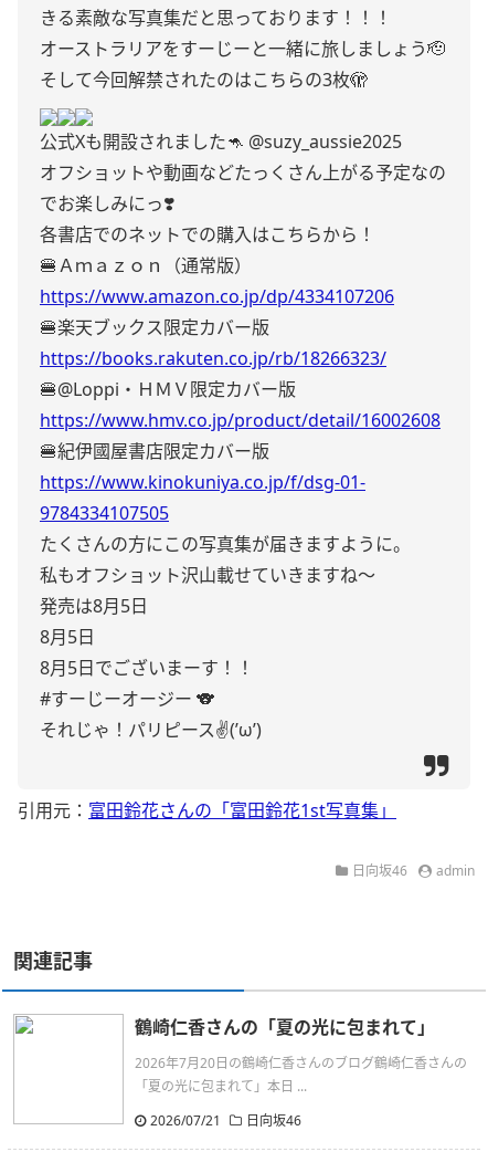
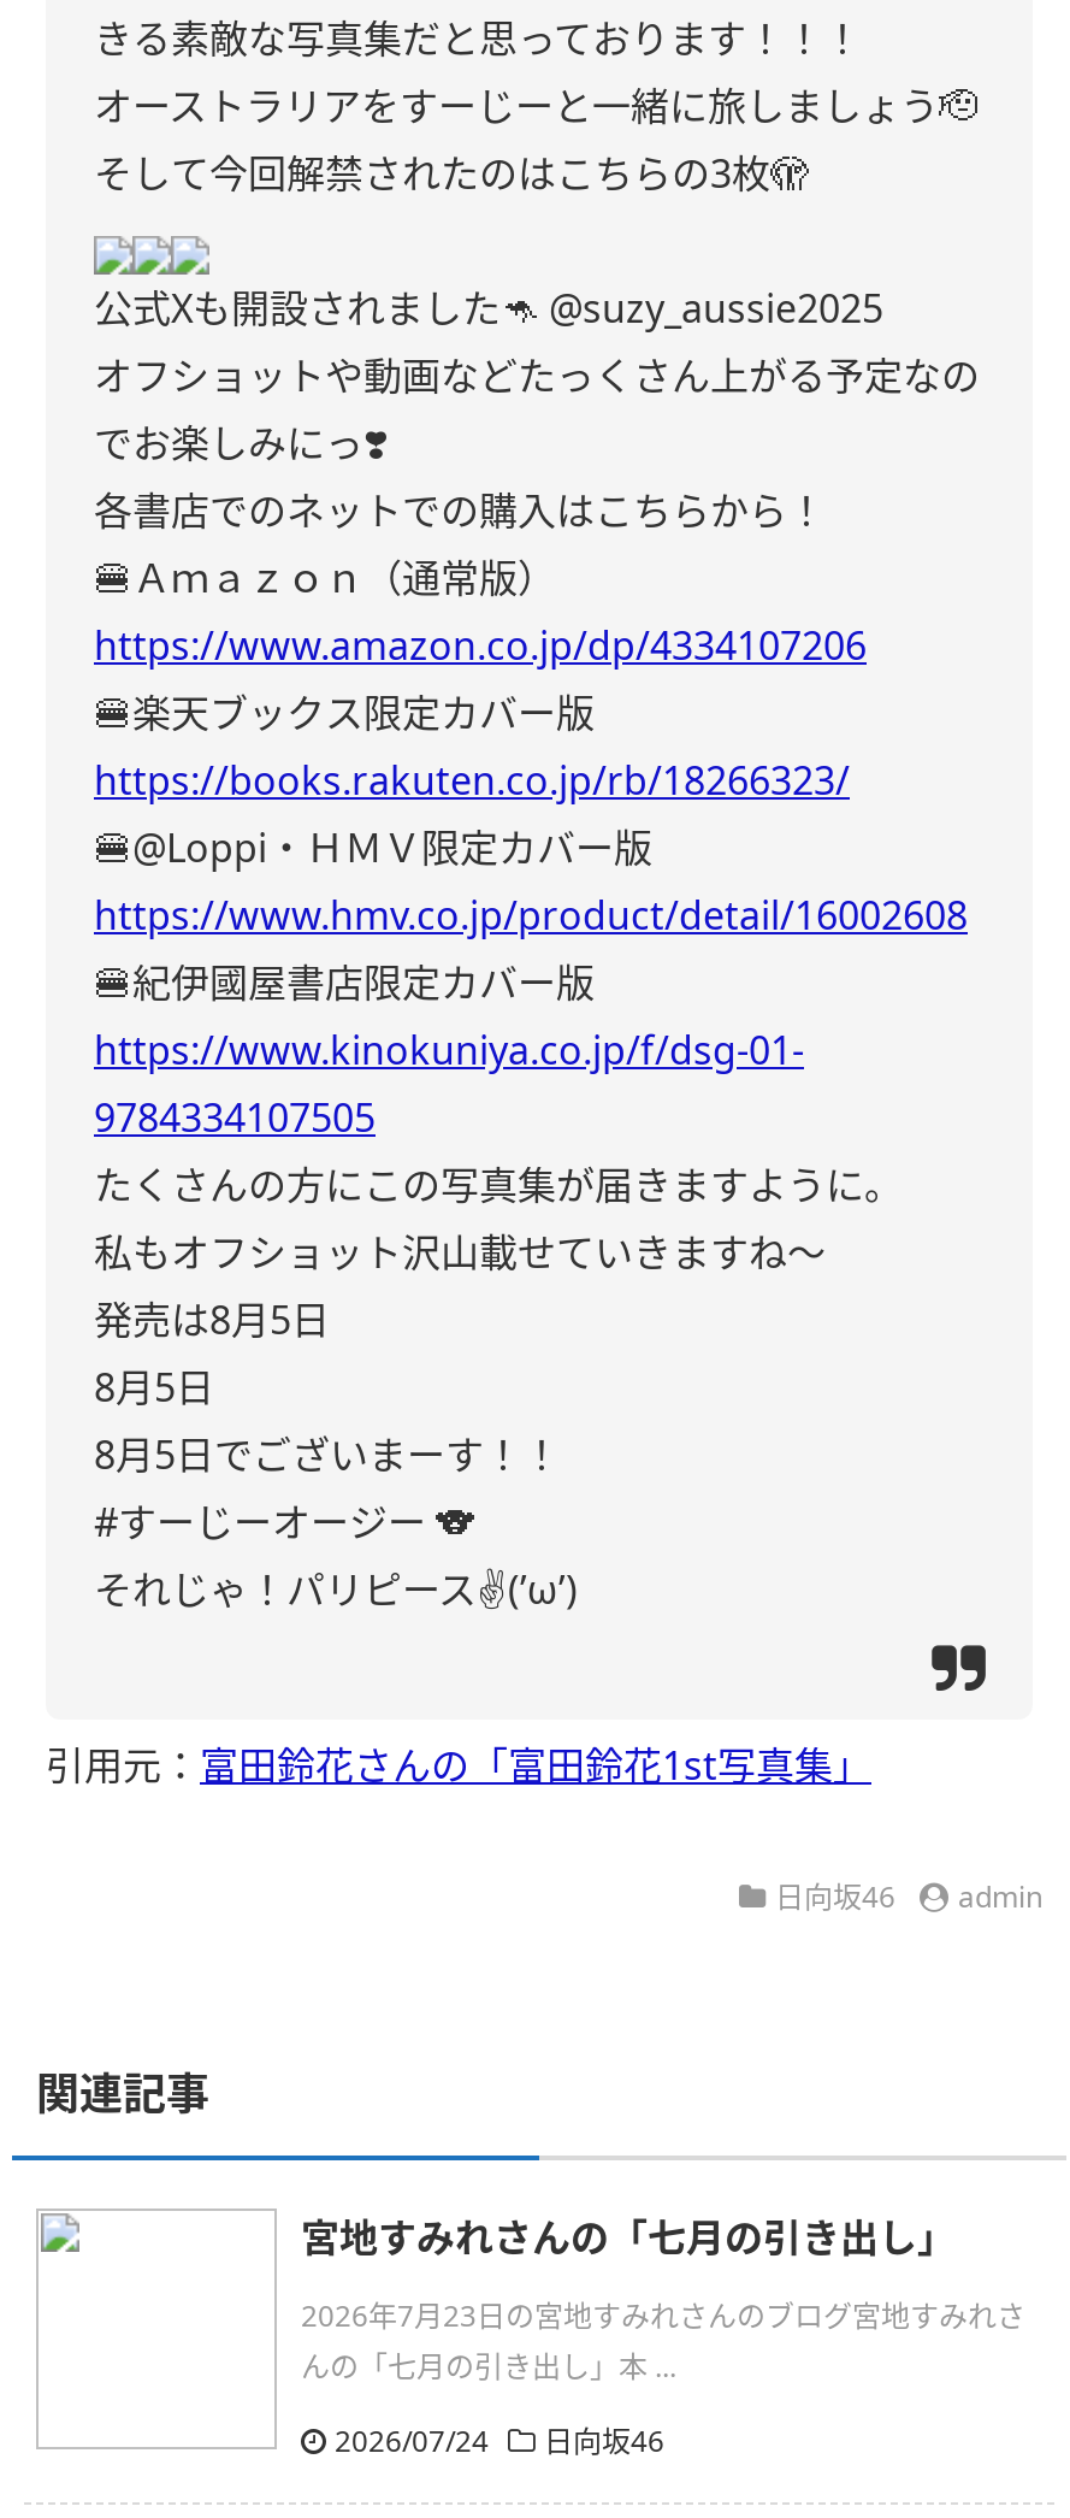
- 鶴崎仁香さんの「夏の光に包まれて」
+ 宮地すみれさんの「七月の引き出し」

- 2026年7月20日の鶴崎仁香さんのブログ鶴崎仁香さんの
- 「夏の光に包まれて」本日 ...
+ 2026年7月23日の宮地すみれさんのブログ宮地すみれさ
+ んの「七月の引き出し」本 ...

- 2026/07/21 日向坂46
+ 2026/07/24 日向坂46
